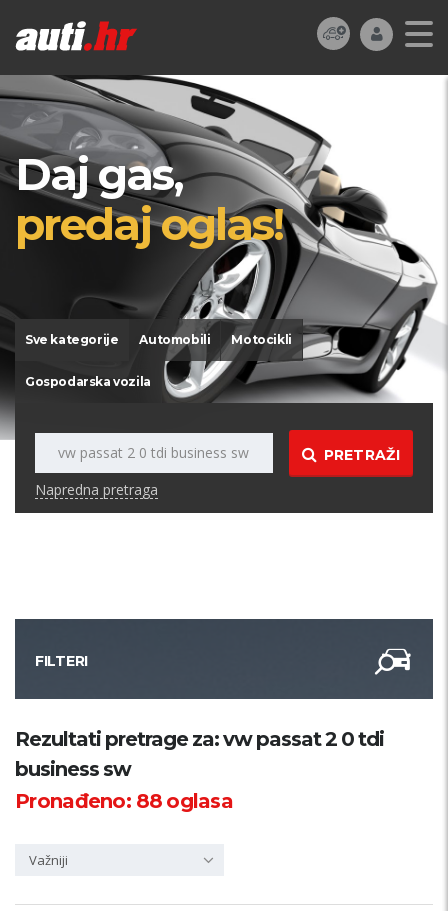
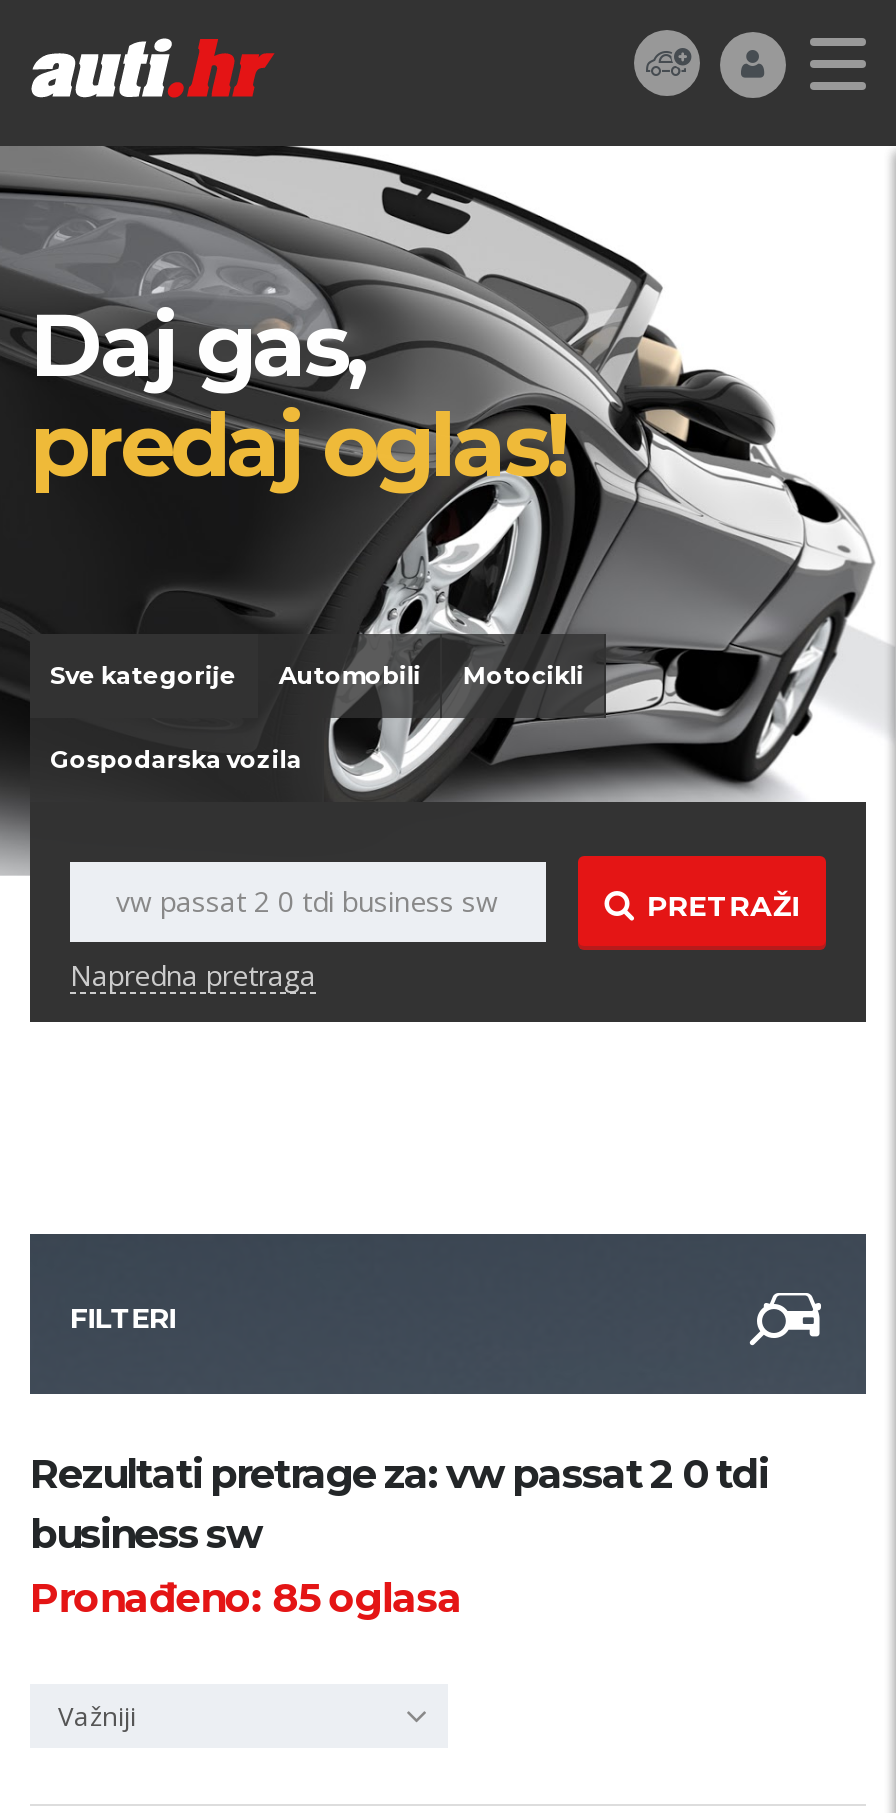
- Pronađeno: 88oglasa
+ Pronađeno: 85oglasa
